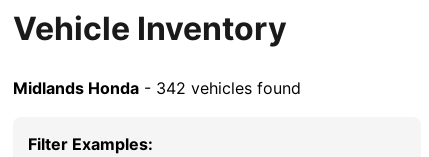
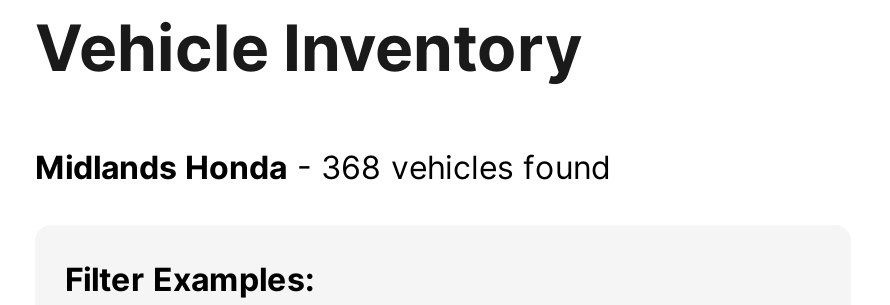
- Midlands Honda - 342 vehicles found
+ Midlands Honda - 368 vehicles found
